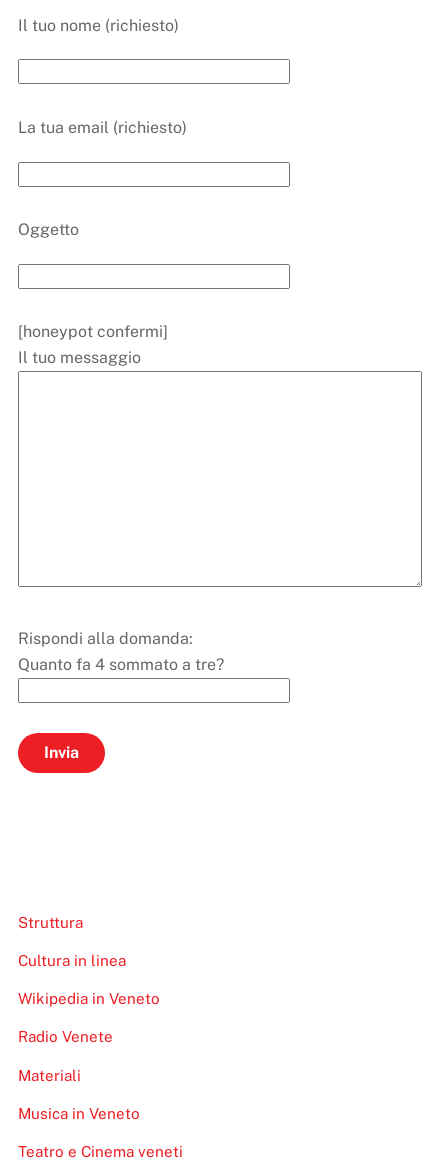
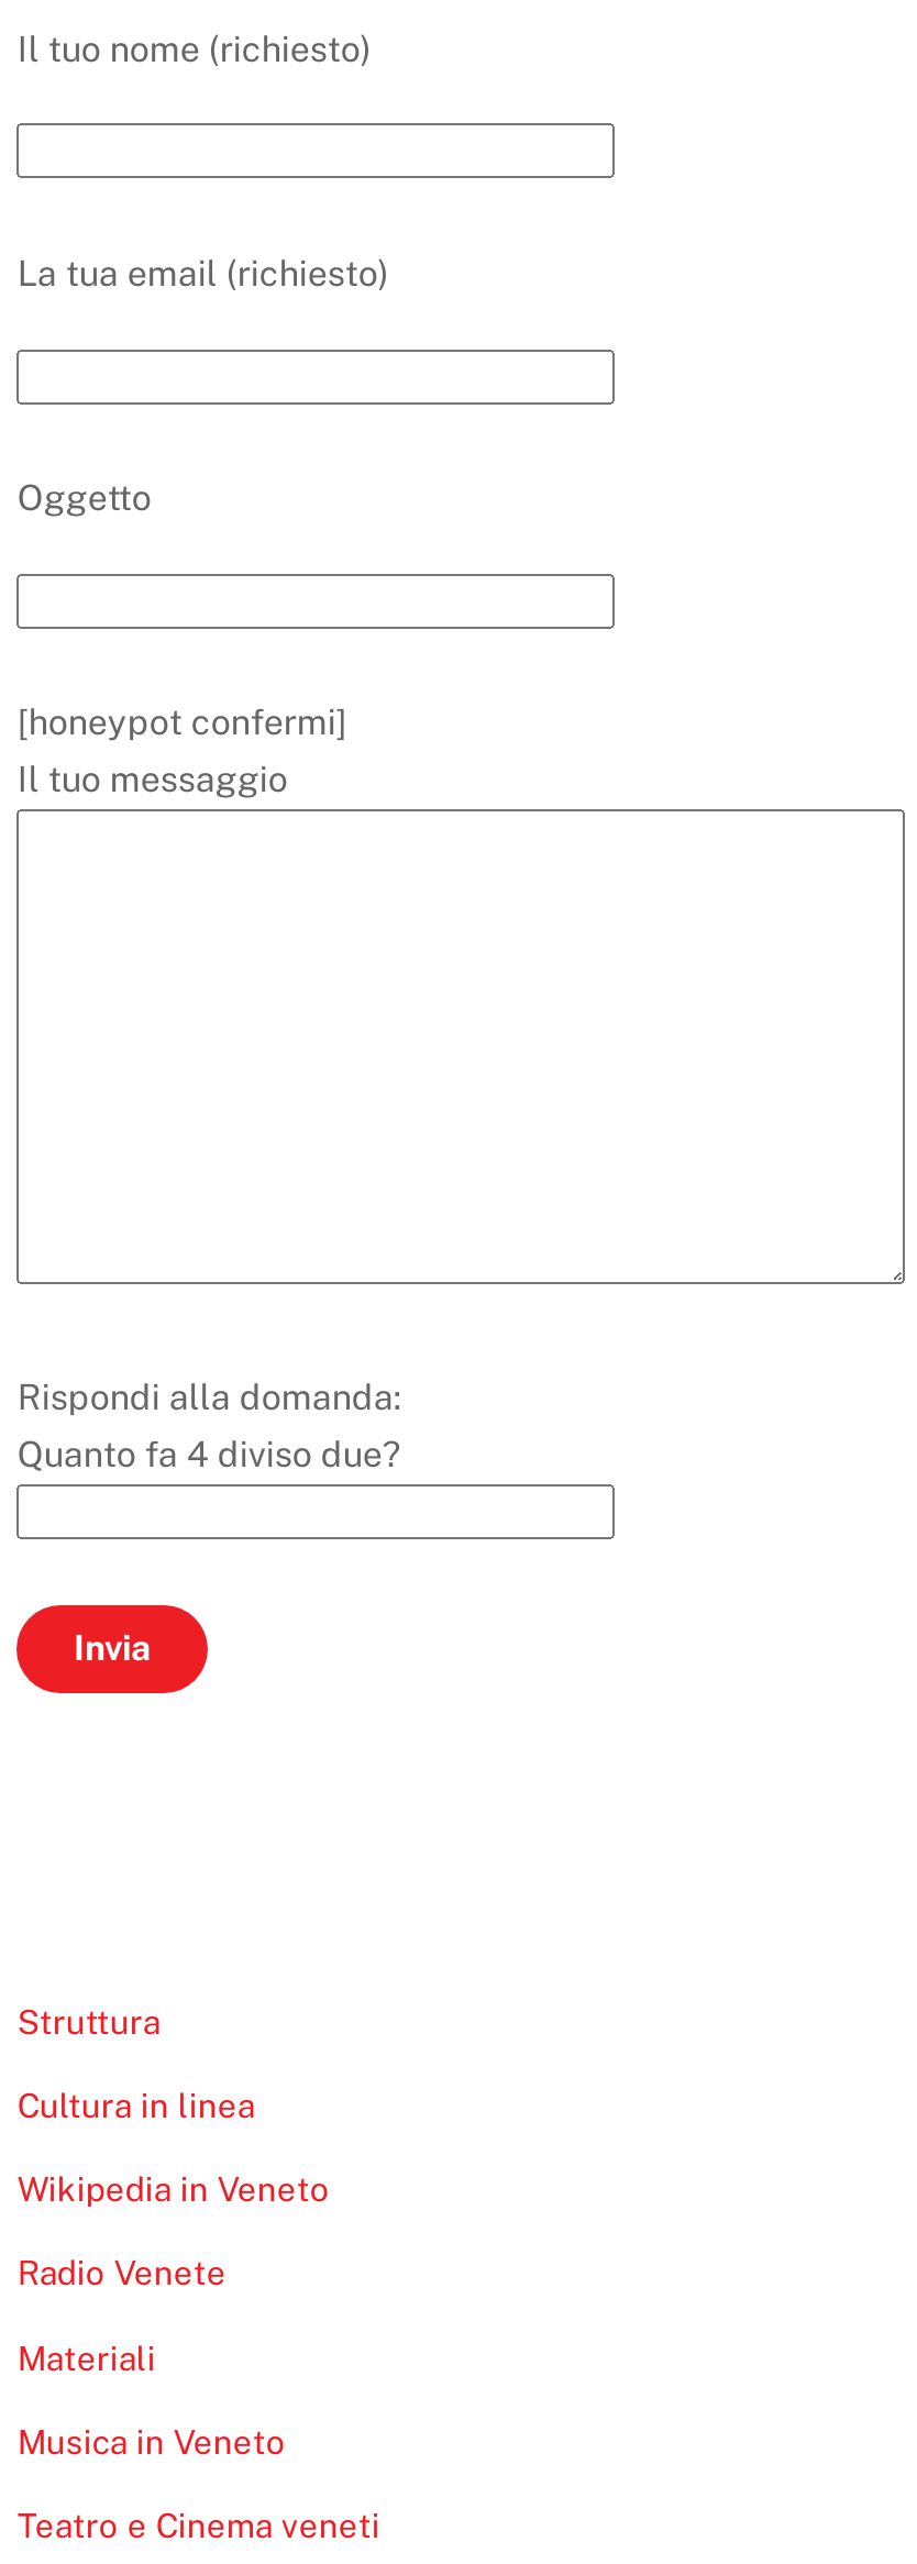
- Quanto fa 4 sommato a tre?
+ Quanto fa 4 diviso due?
